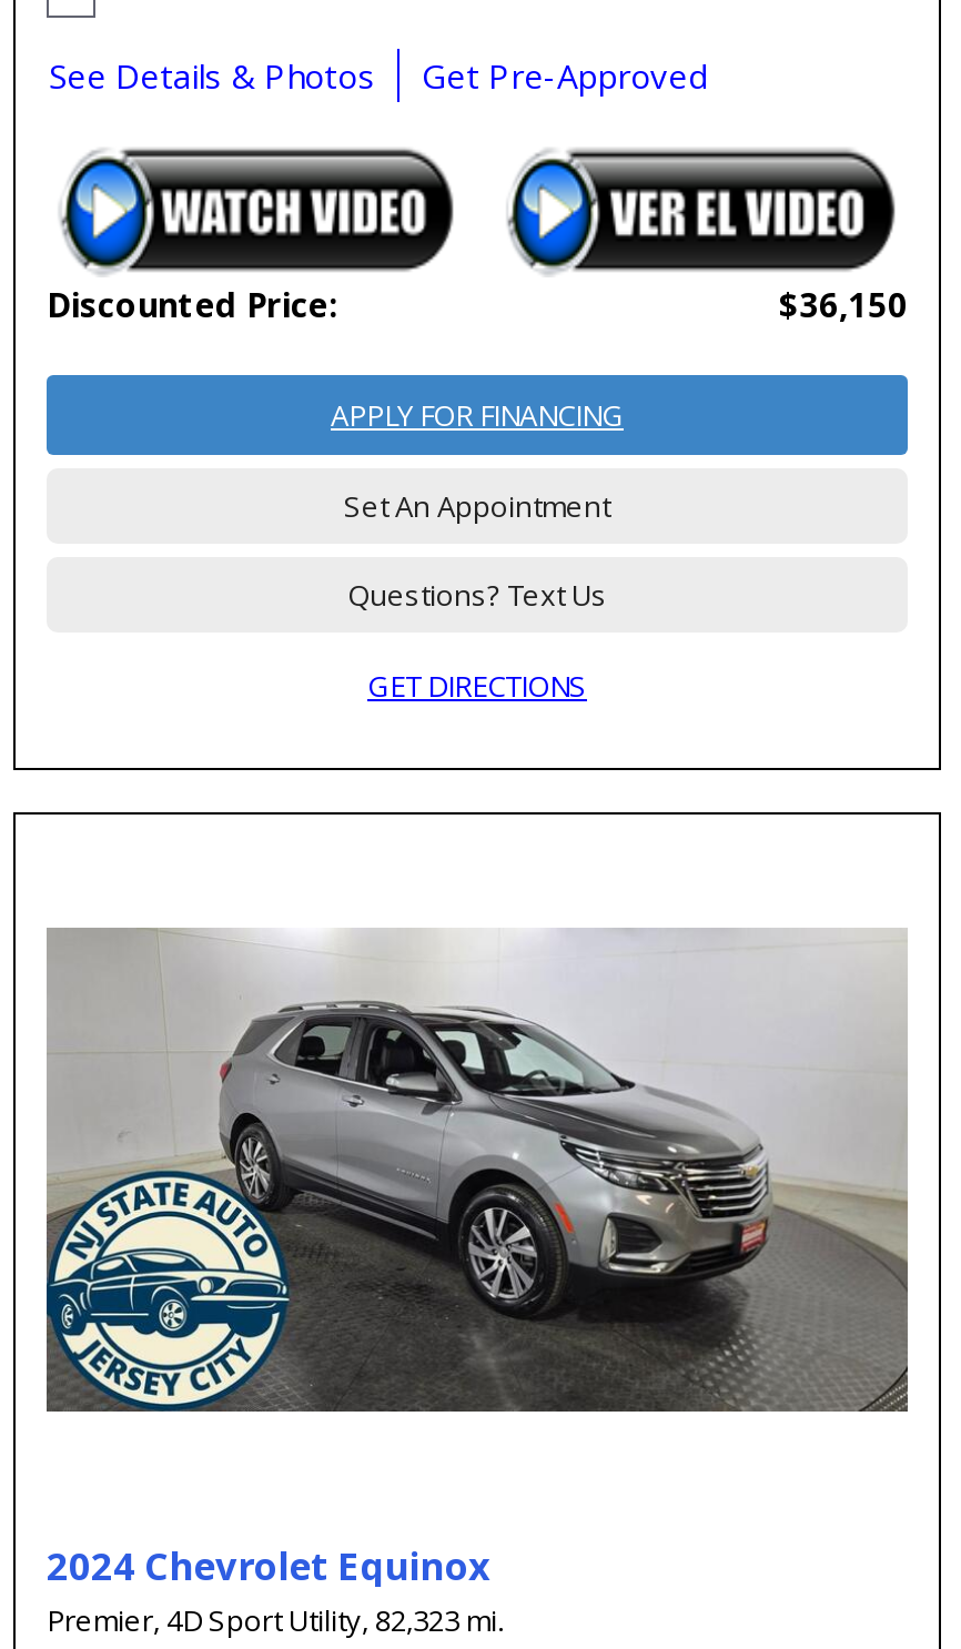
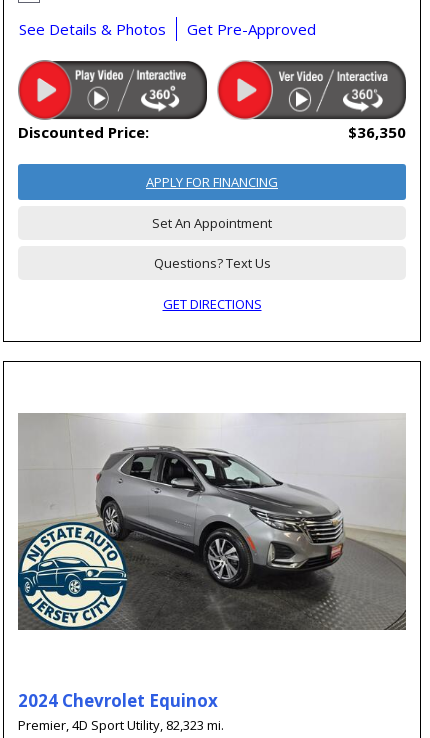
- [image]
+ [image]

- [image]
- $36,150
+ [image]
+ $36,350
